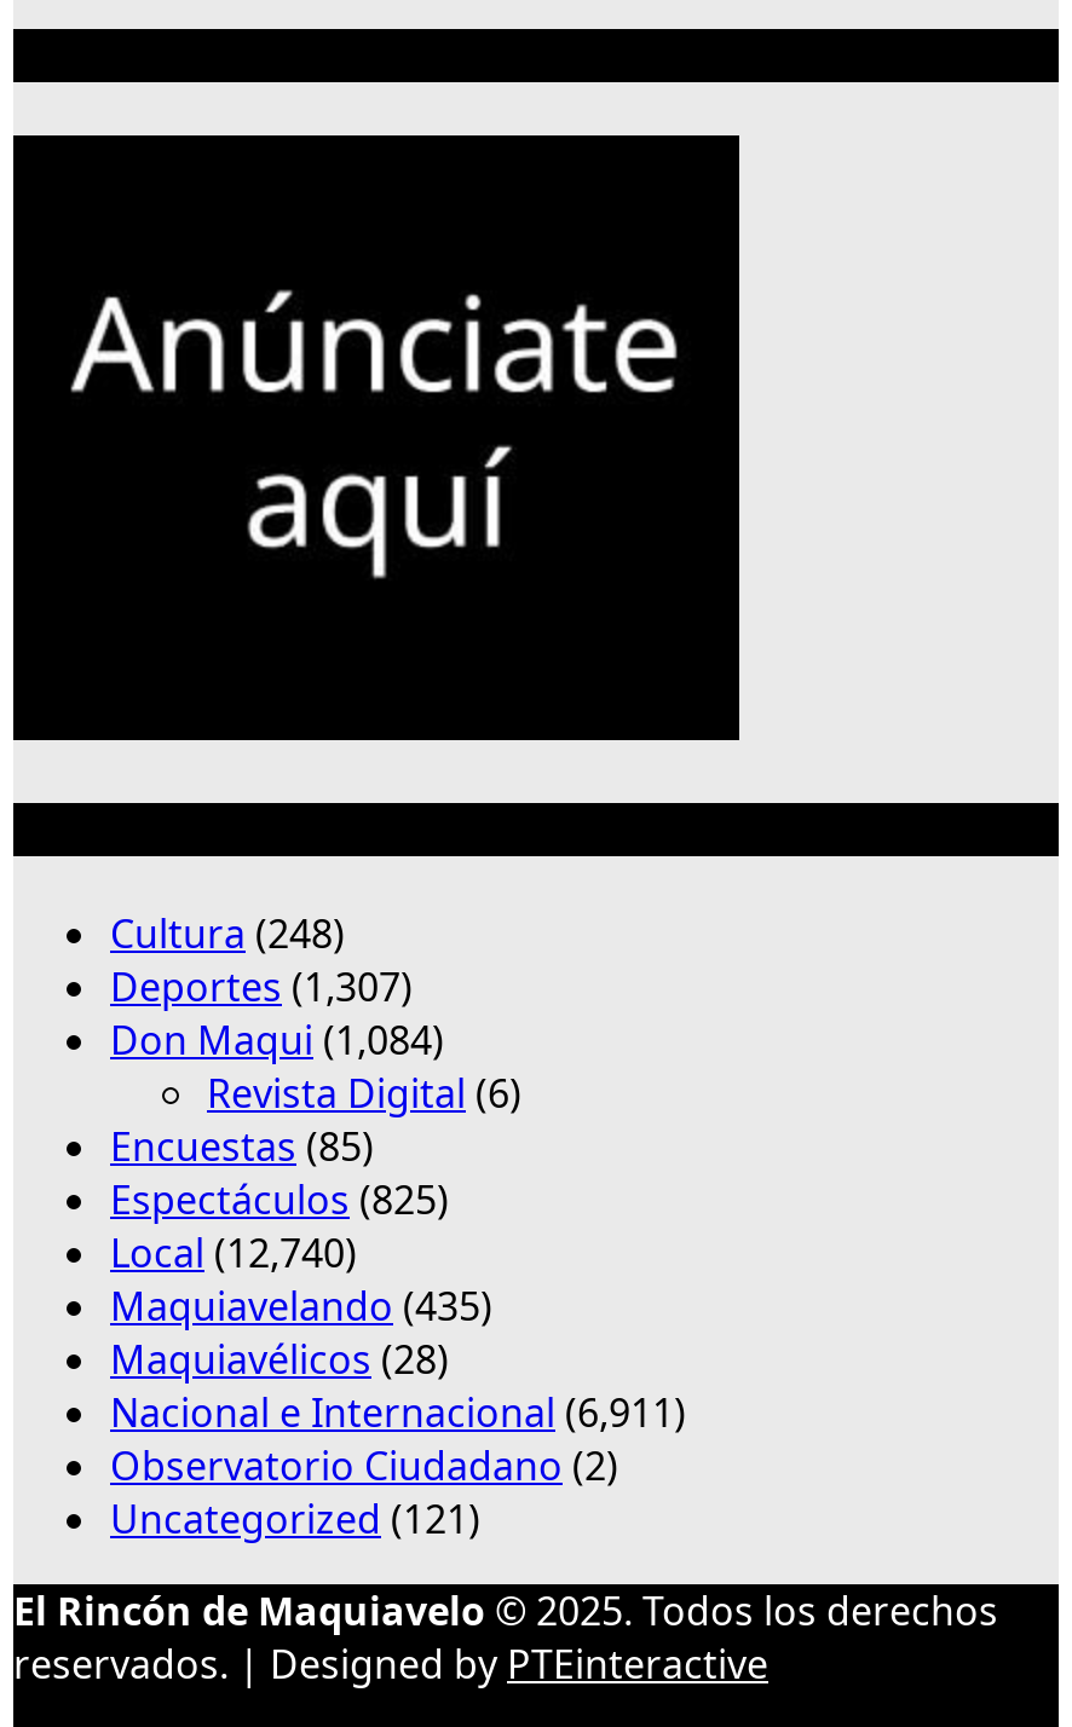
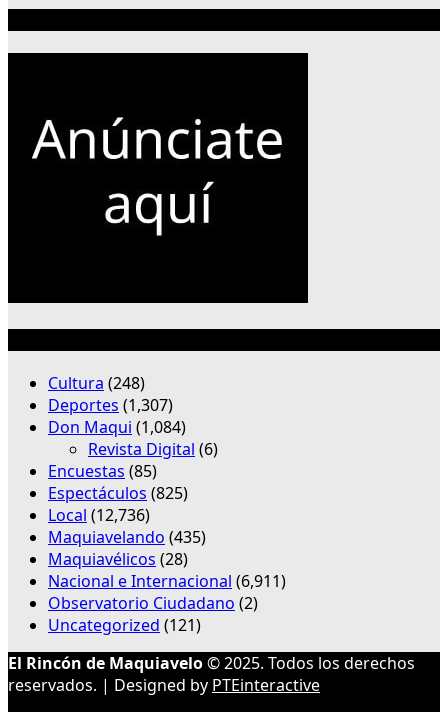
- Local (12,740)
+ Local (12,736)
